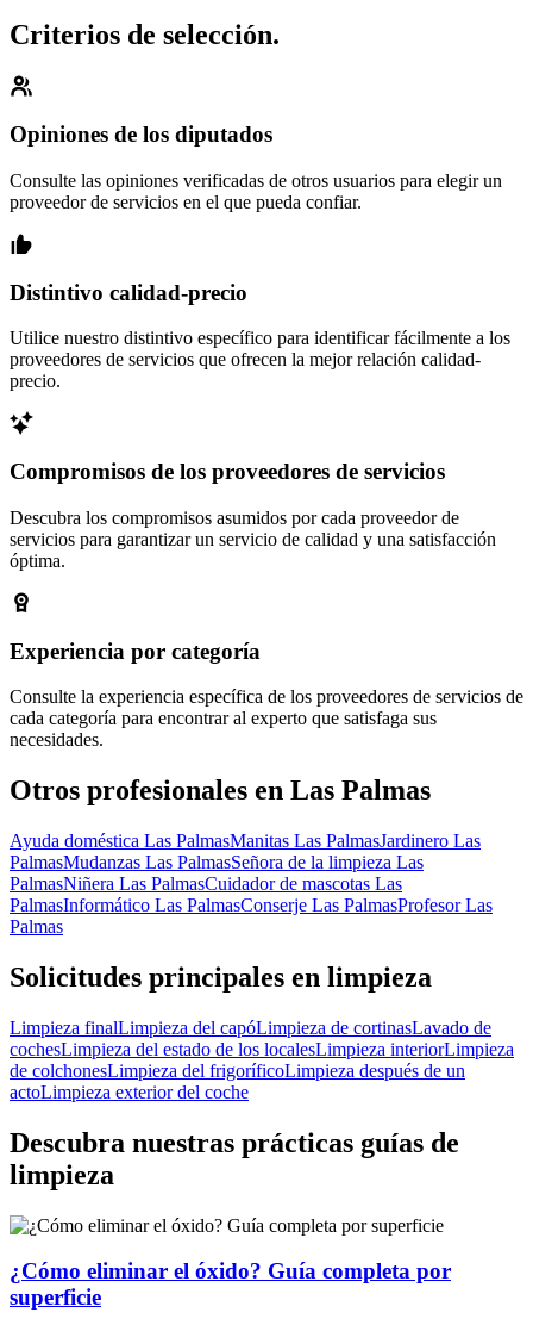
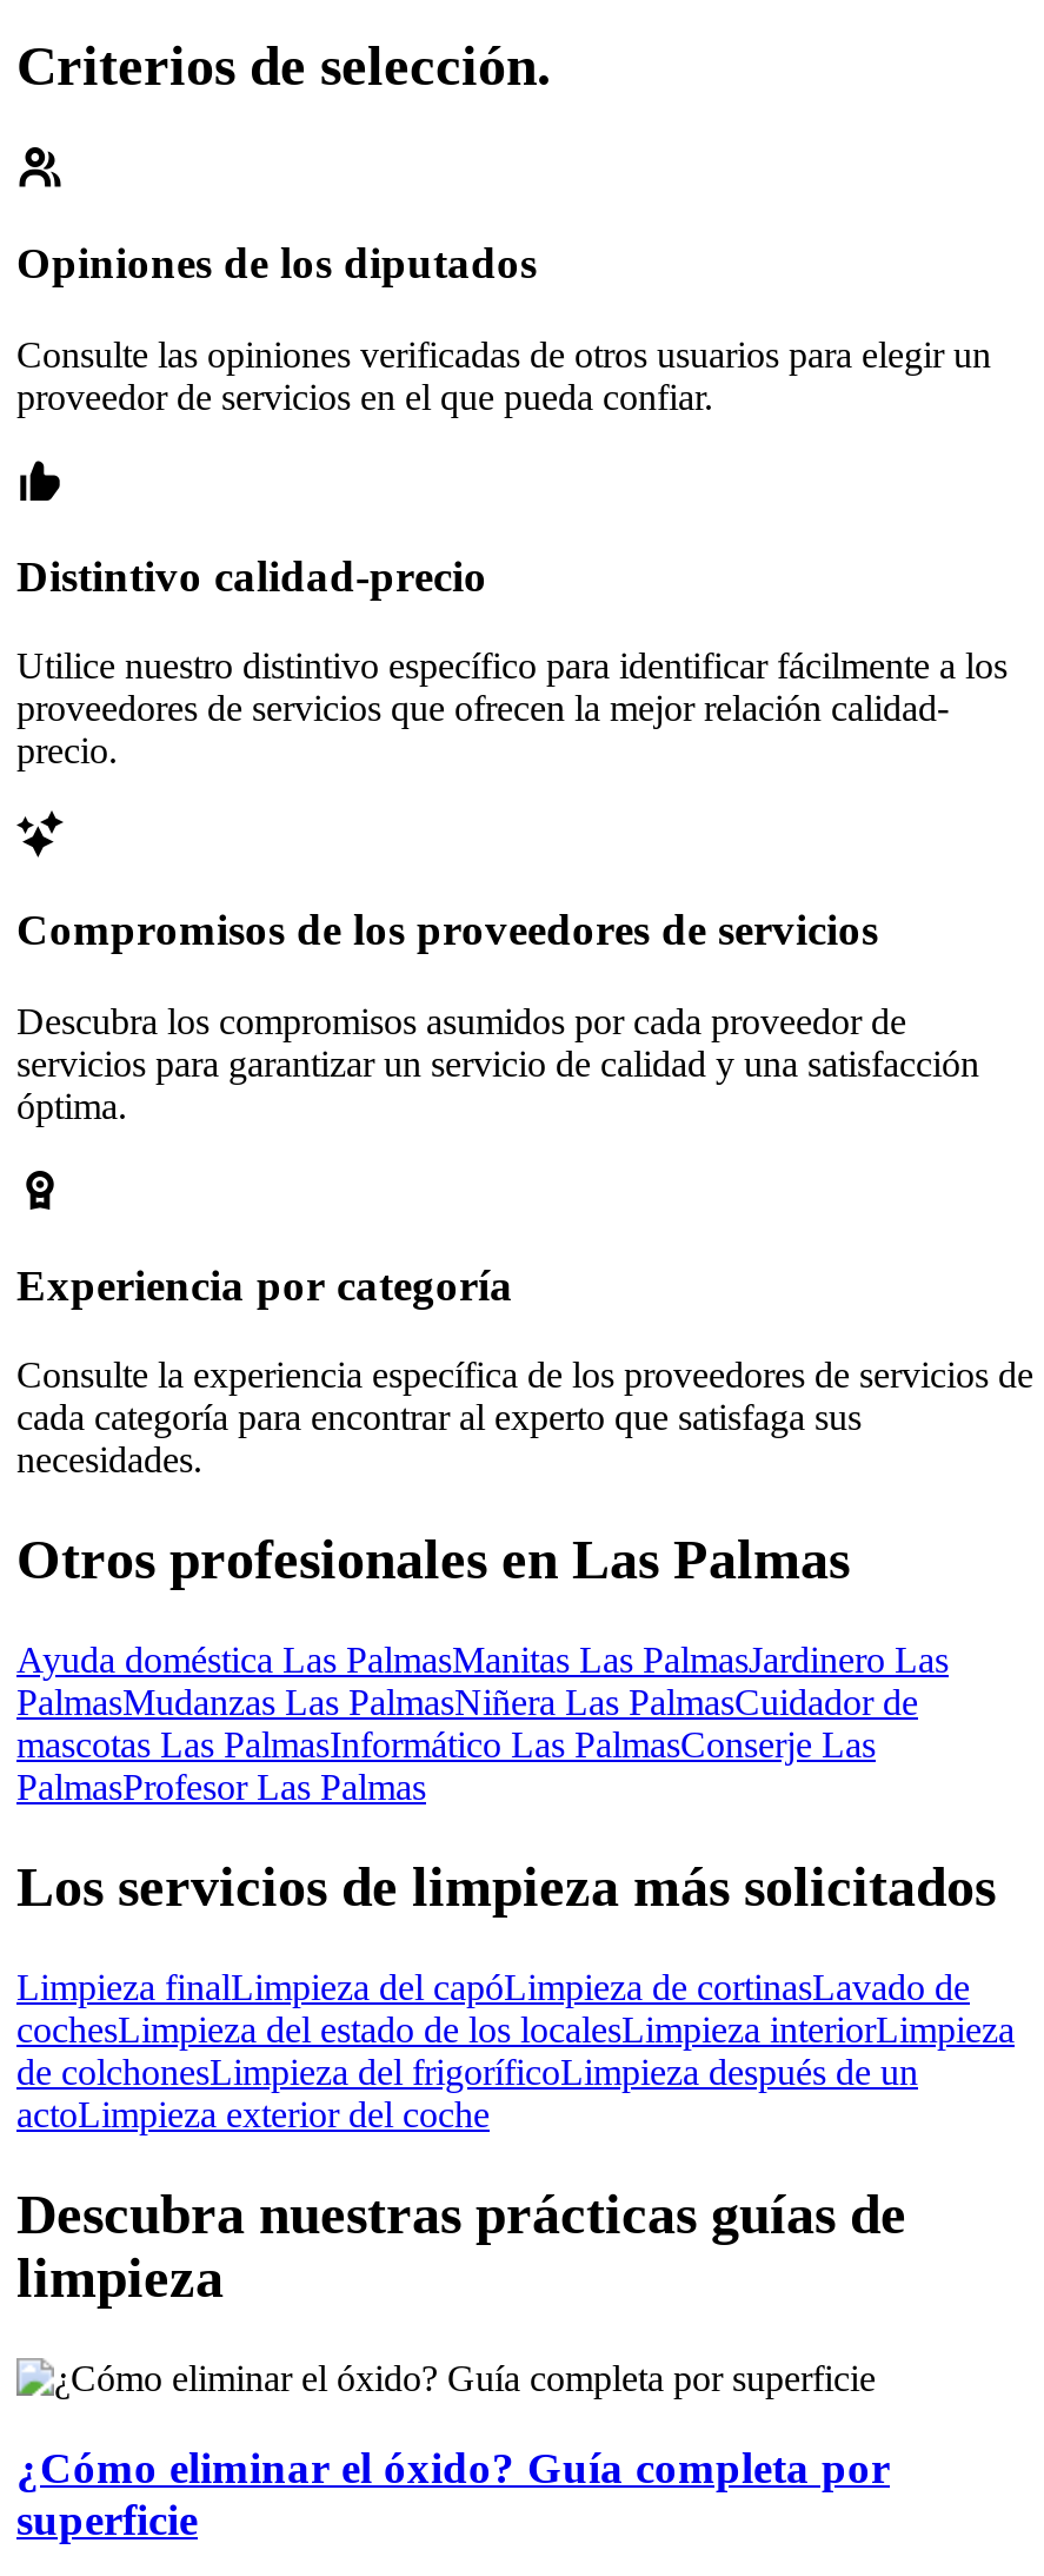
- PalmasMudanzas Las PalmasSeñora de la limpieza Las
- PalmasNiñera Las PalmasCuidador de mascotas Las
- PalmasInformático Las PalmasConserje Las PalmasProfesor Las
- Palmas
+ PalmasMudanzas Las PalmasNiñera Las PalmasCuidador de
+ mascotas Las PalmasInformático Las PalmasConserje Las
+ PalmasProfesor Las Palmas

- Solicitudes principales en limpieza
+ Los servicios de limpieza más solicitados
